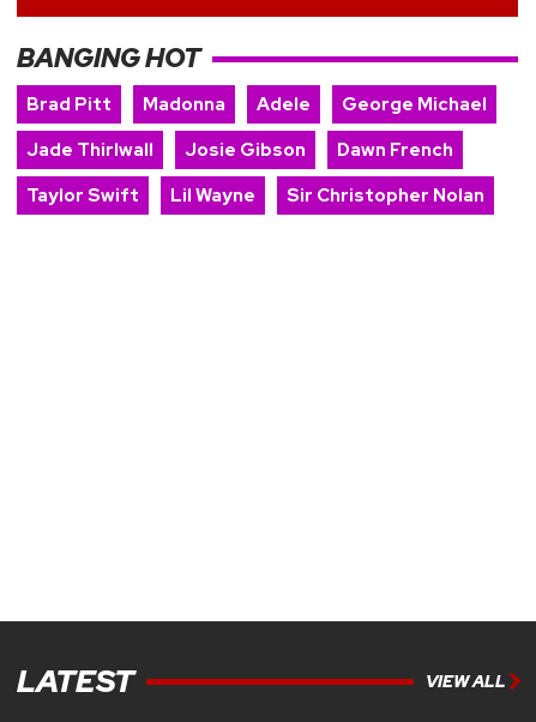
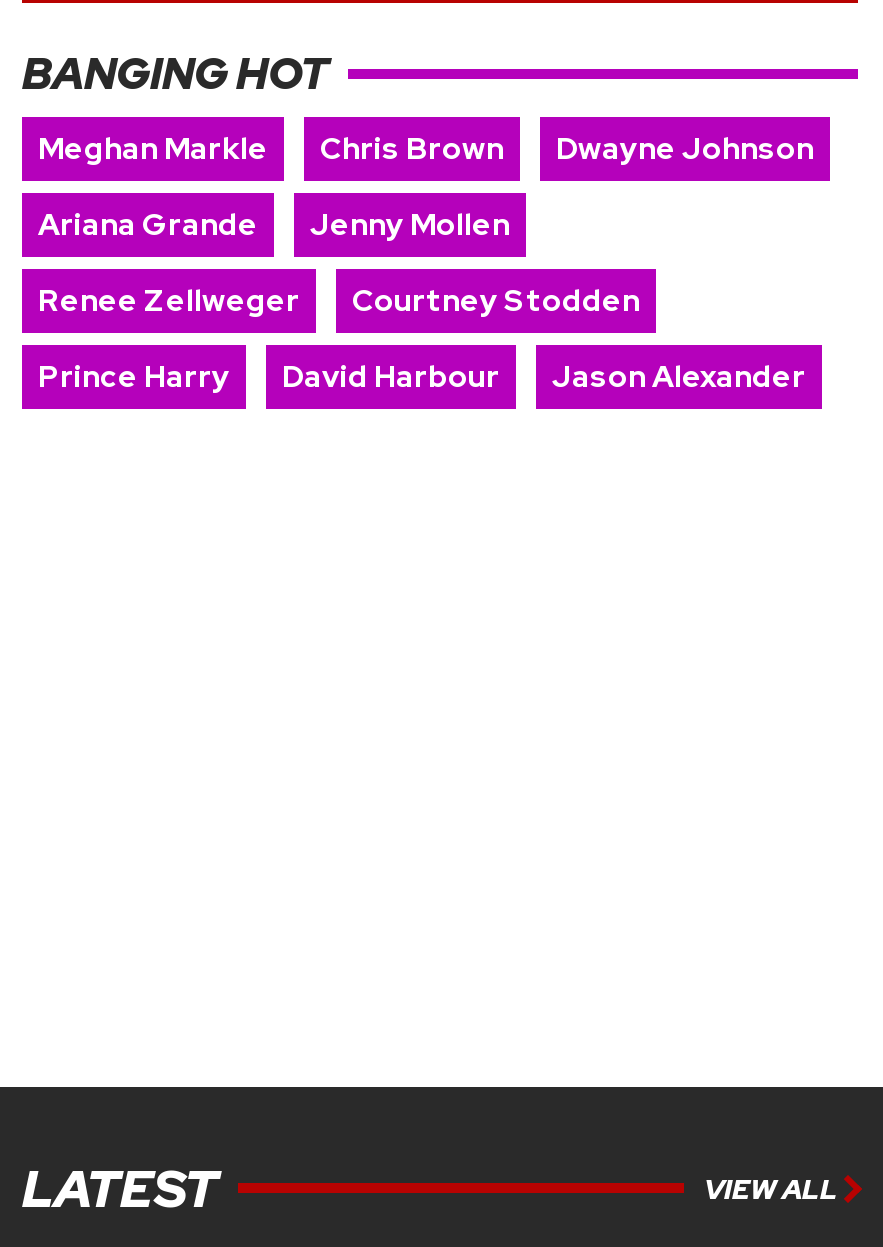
- Brad Pitt
- Madonna
- Adele
- George Michael
- Jade Thirlwall
- Josie Gibson
- Dawn French
- Taylor Swift
- Lil Wayne
- Sir Christopher Nolan
+ Meghan Markle
+ Chris Brown
+ Dwayne Johnson
+ Ariana Grande
+ Jenny Mollen
+ Renee Zellweger
+ Courtney Stodden
+ Prince Harry
+ David Harbour
+ Jason Alexander
